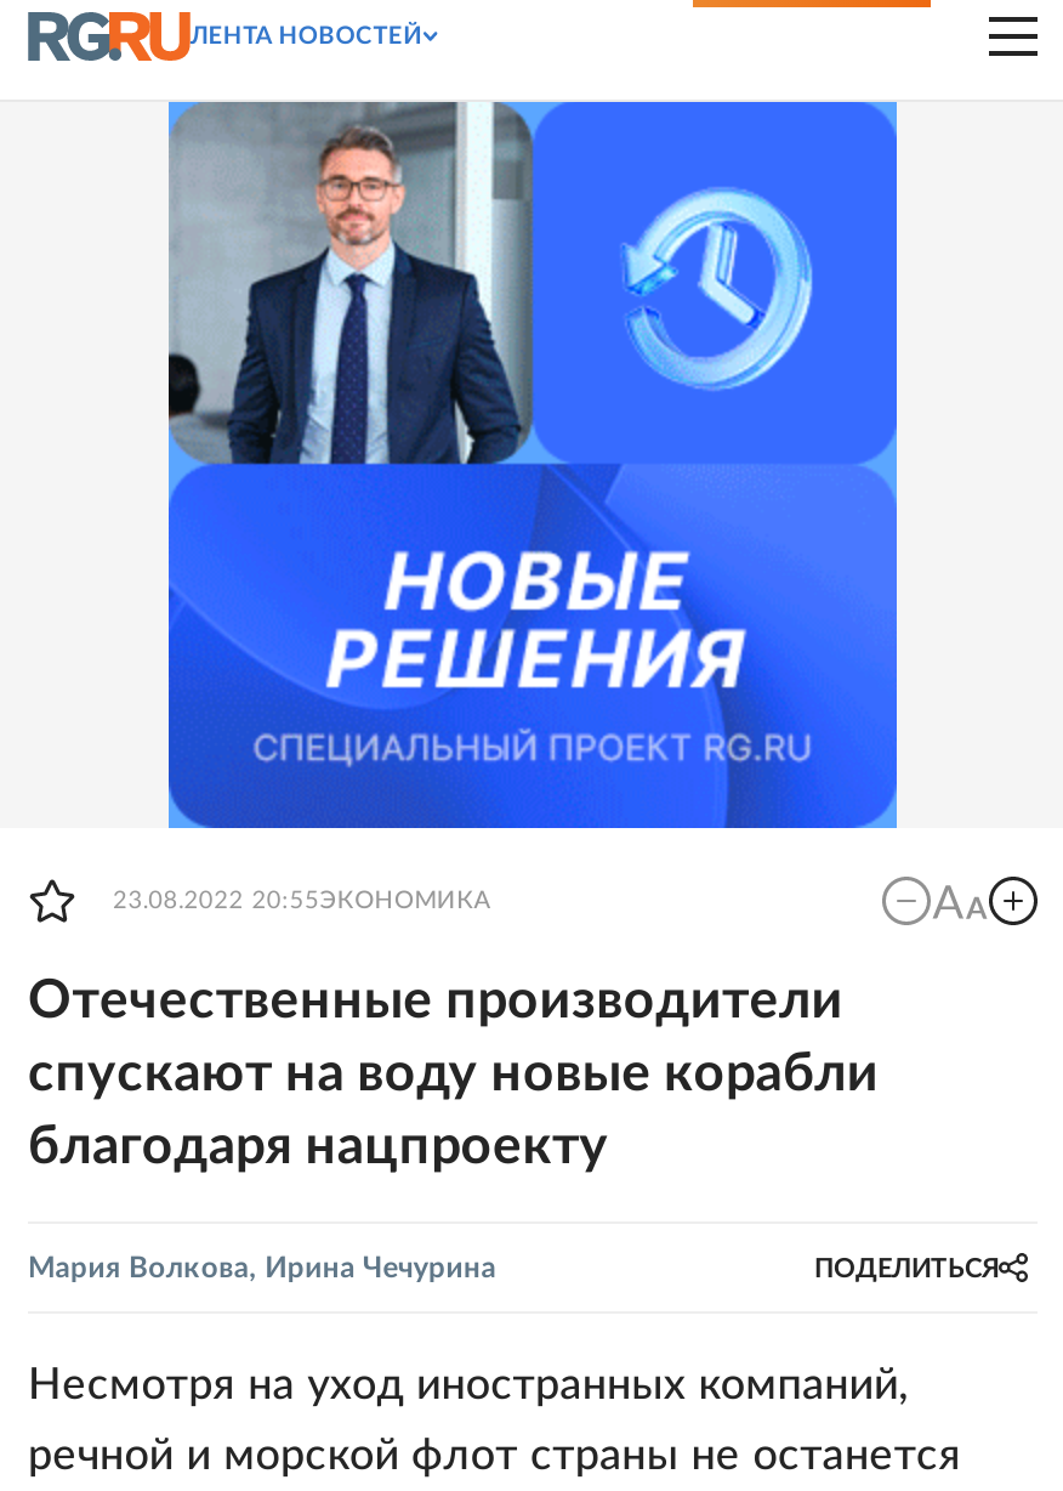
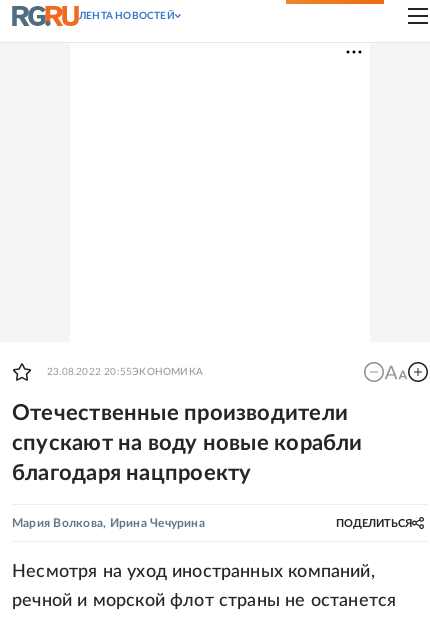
- [image]
